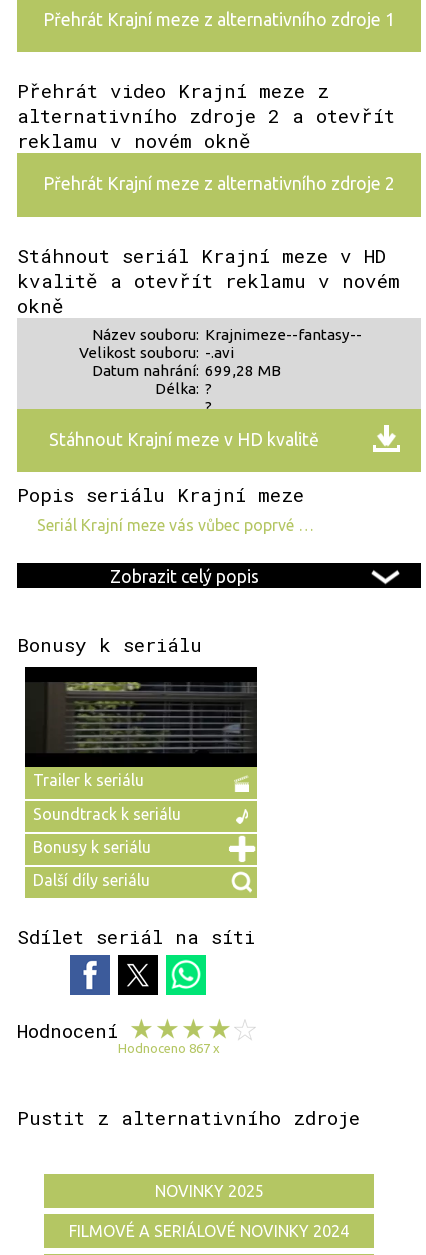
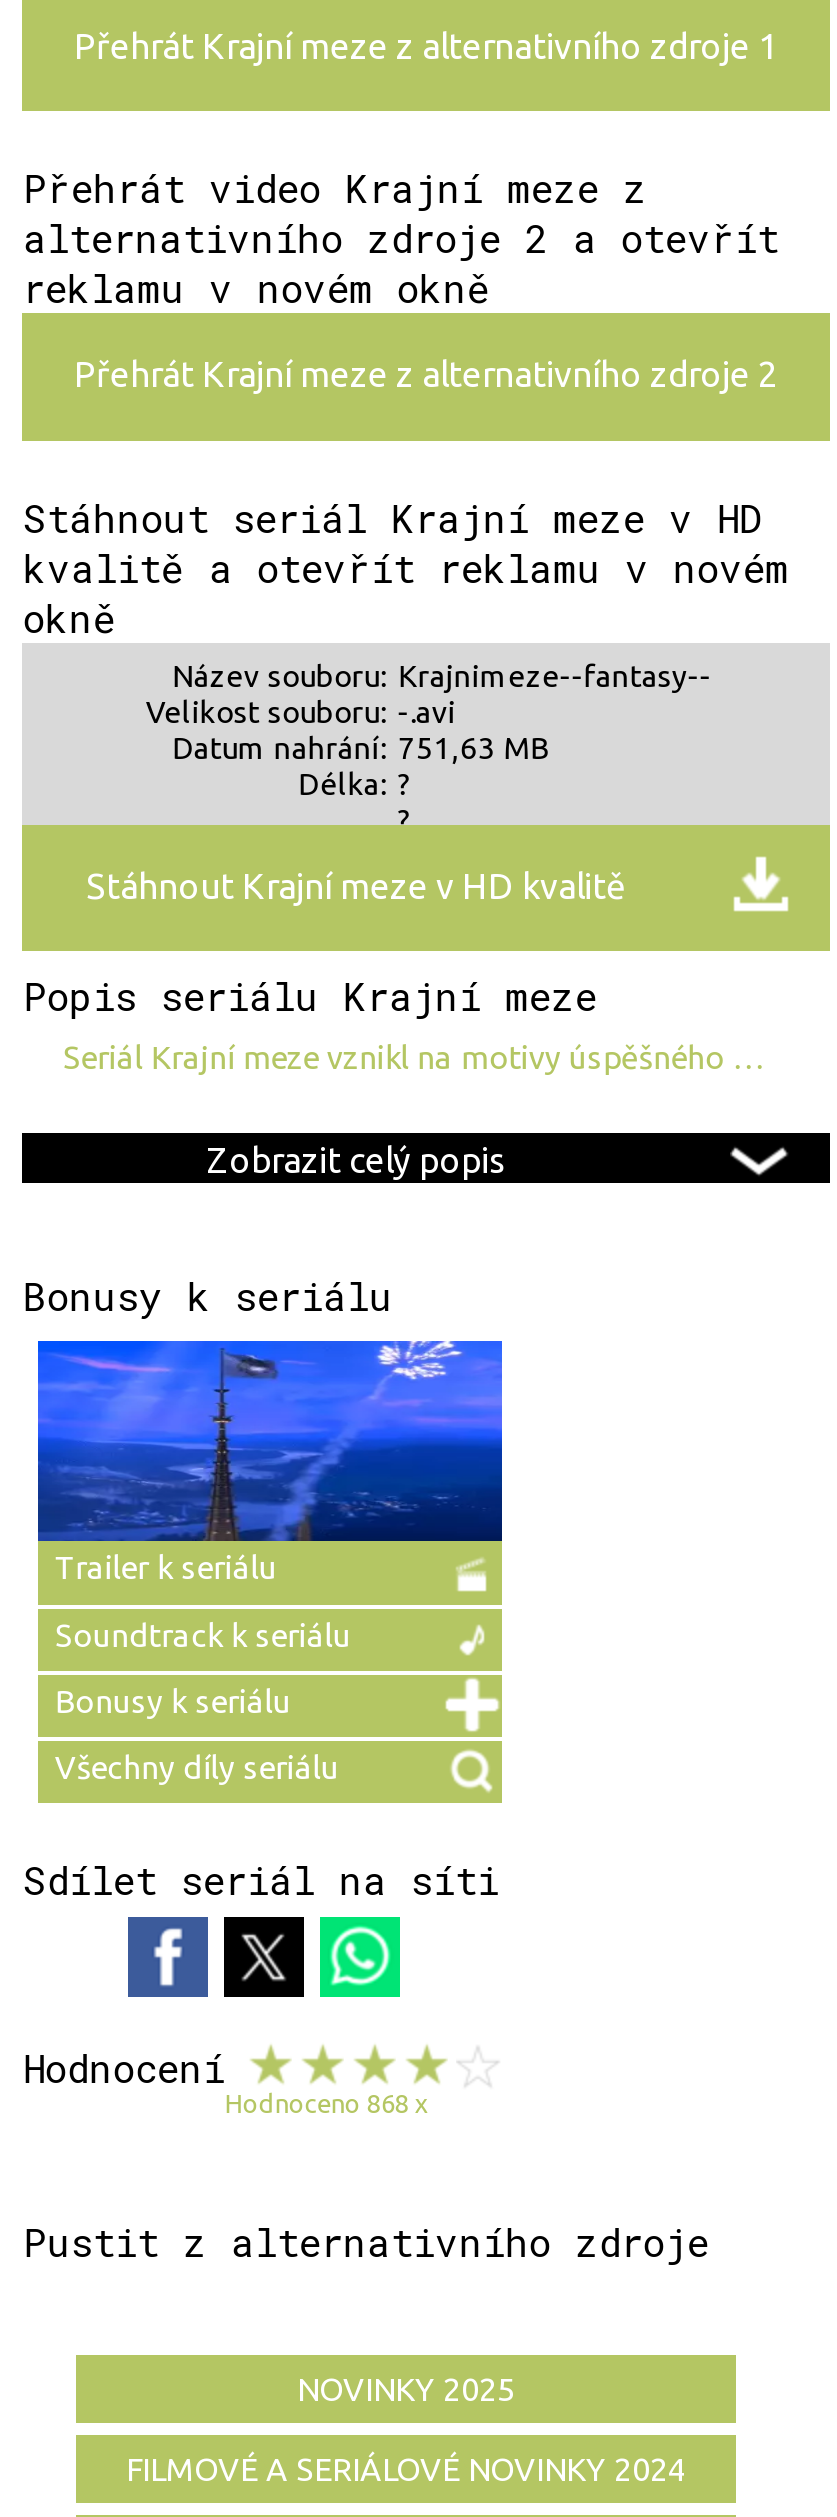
- Datum nahrání: 699,28 MB
+ Datum nahrání: 751,63 MB

- seriál Krajní meze vás vůbec poprvé …
+ seriál Krajní meze vznikl na motivy úspěšného …

- [image]
+ [image]

- Další díly seriálu
+ Všechny díly seriálu

- Hodnoceno 867 x
+ Hodnoceno 868 x
